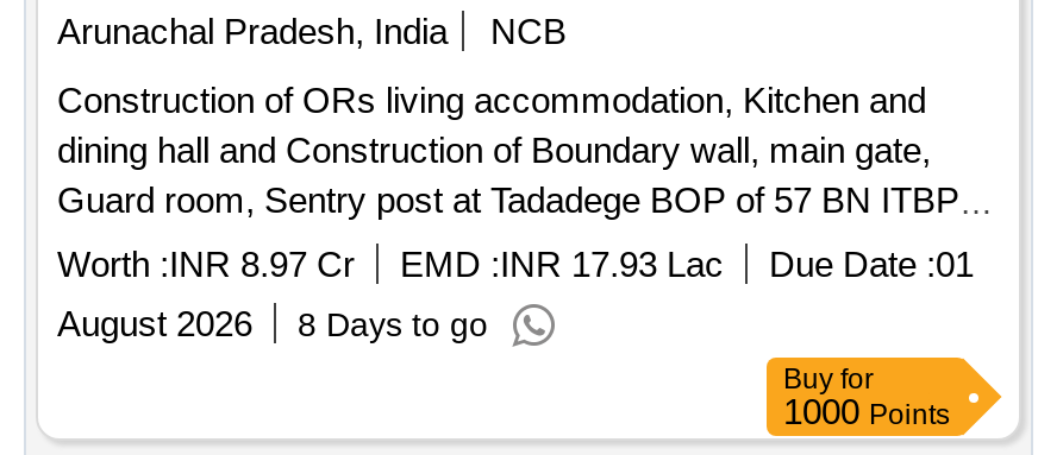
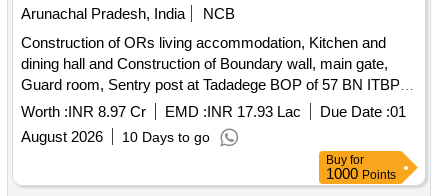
- August 2026 8 Days to go
+ August 2026 10 Days to go
